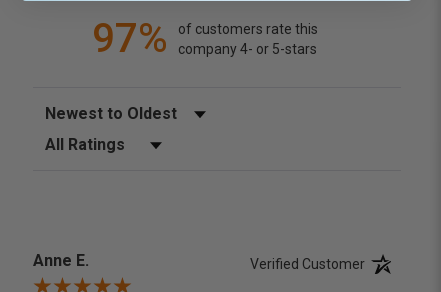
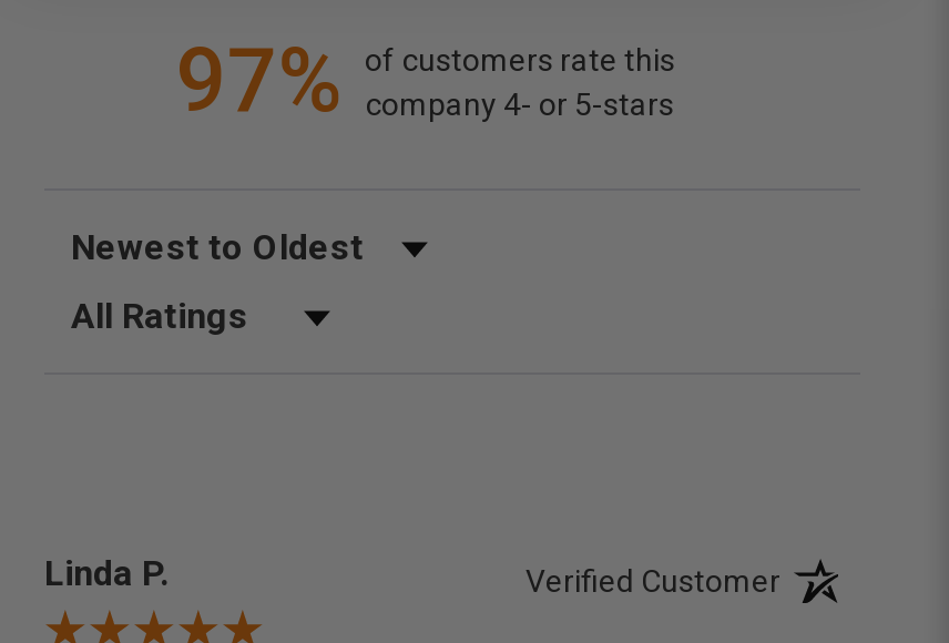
- Anne E.
+ Linda P.
